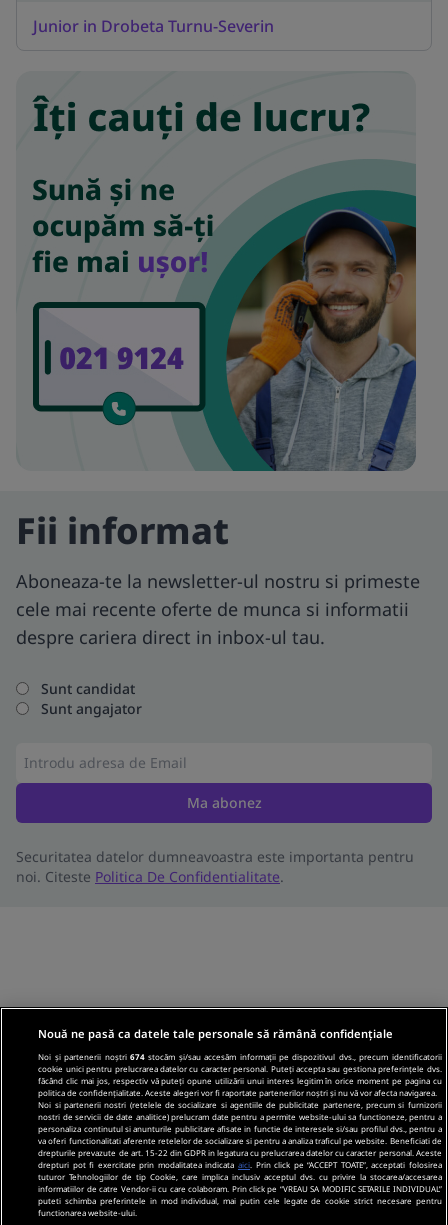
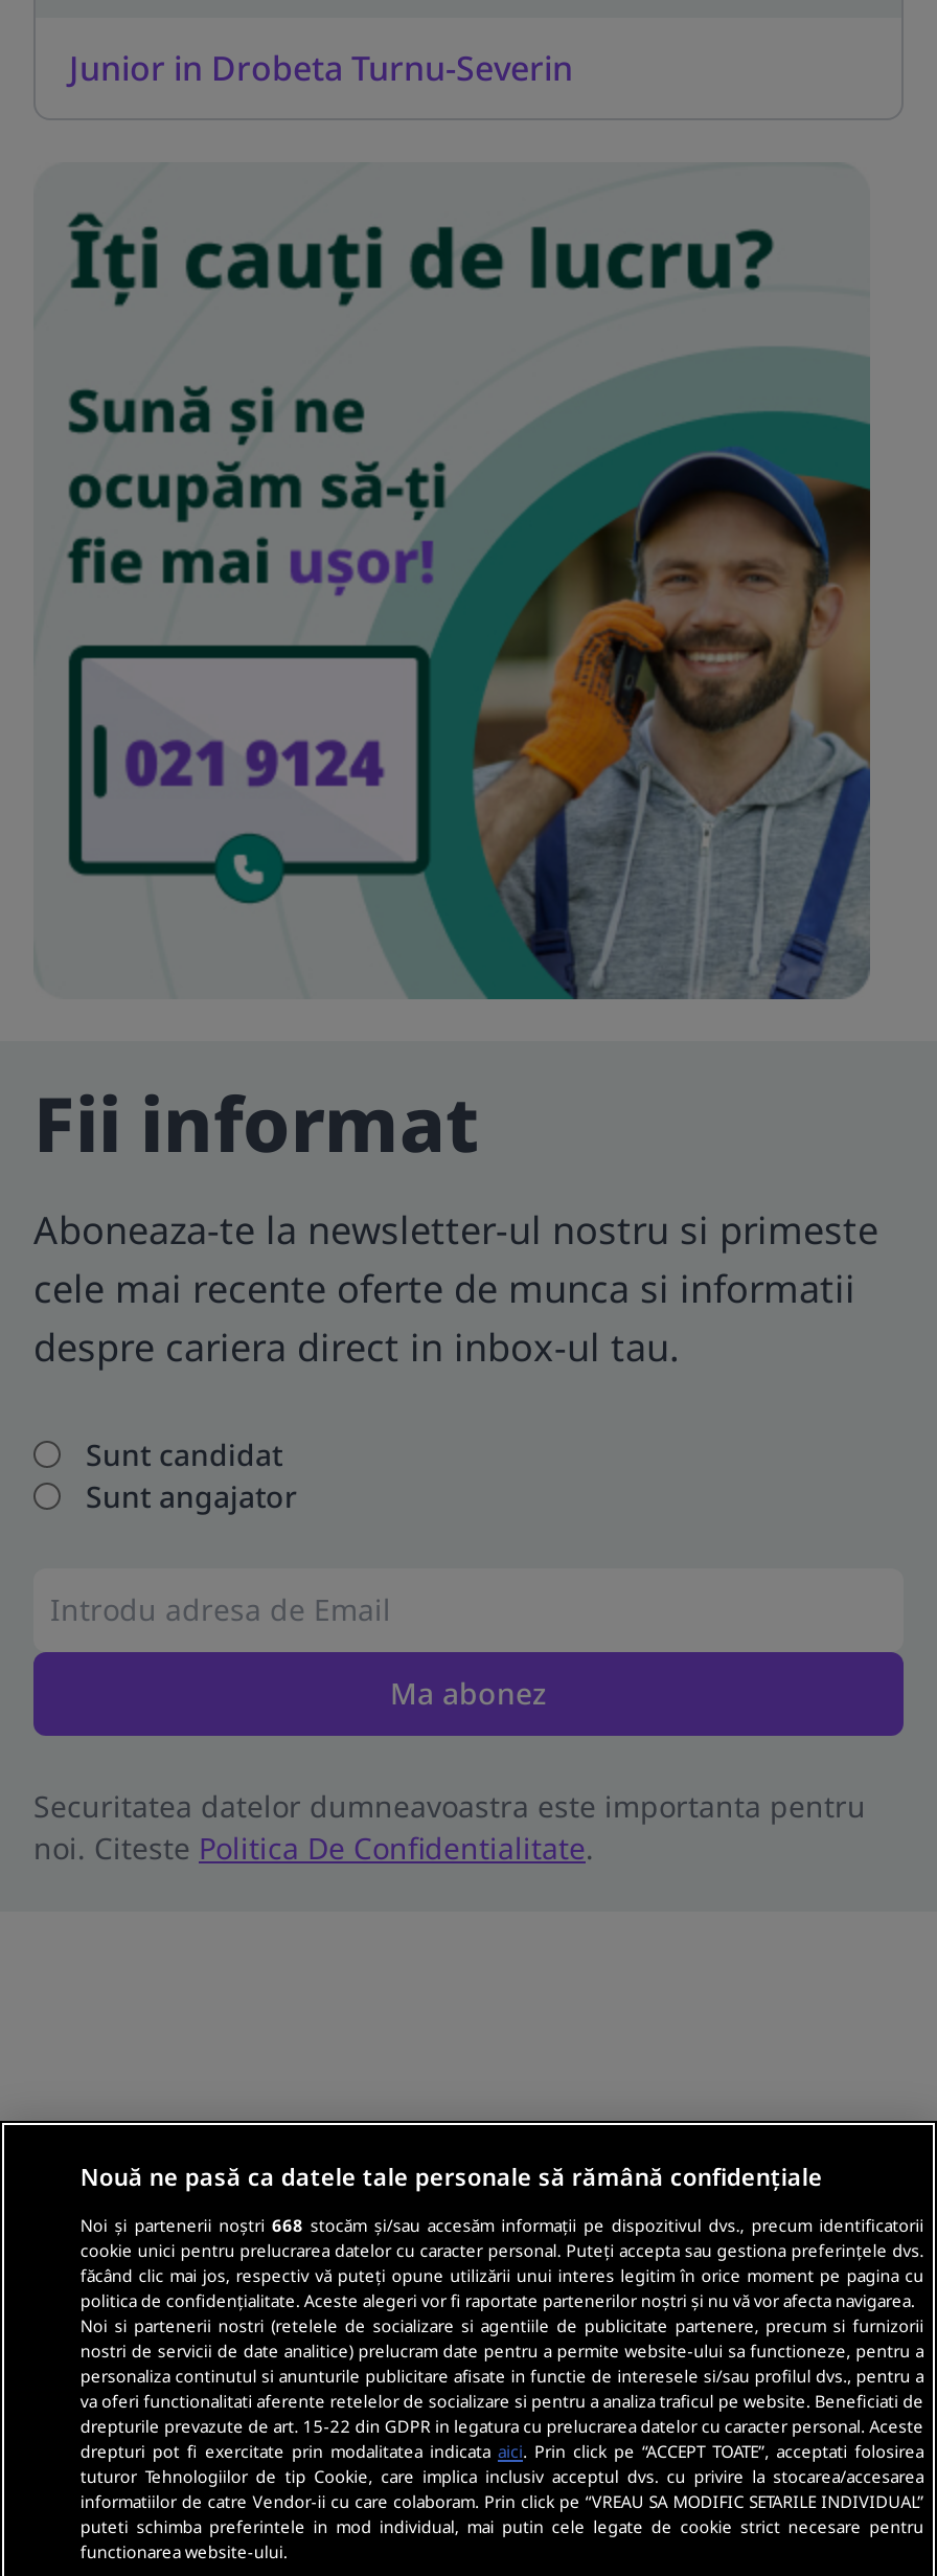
- Noi și partenerii noștri 674 stocăm și/sau accesăm informații pe dispozitivul dvs., precum identificatorii
+ Noi și partenerii noștri 668 stocăm și/sau accesăm informații pe dispozitivul dvs., precum identificatorii
